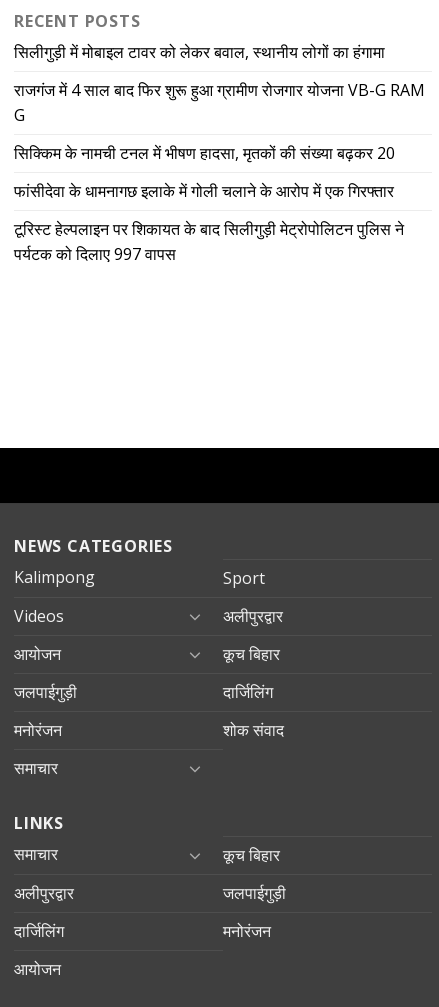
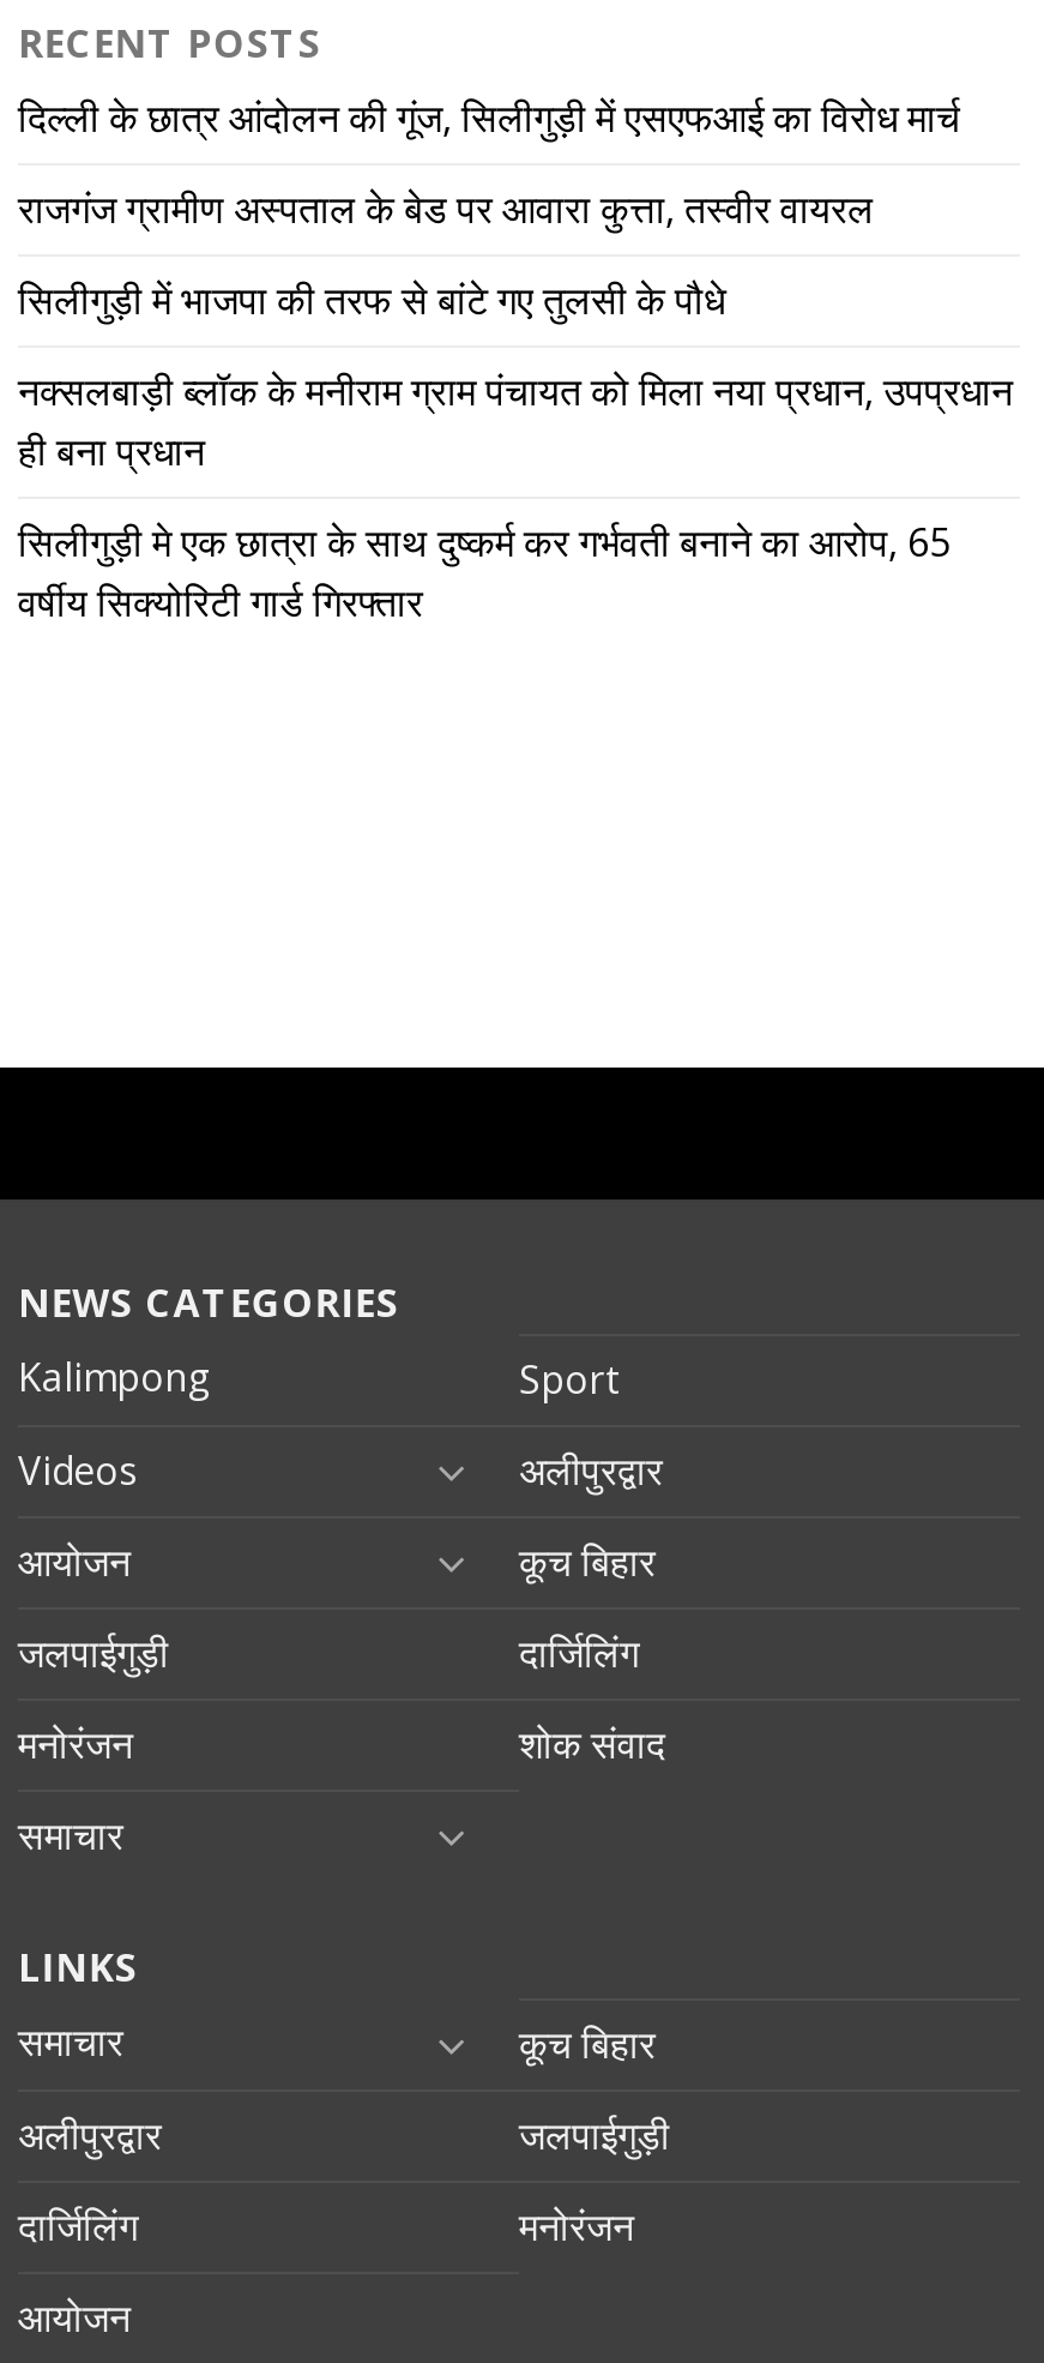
- सिलीगुड़ी में मोबाइल टावर को लेकर बवाल, स्थानीय लोगों का हंगामा
+ दिल्ली के छात्र आंदोलन की गूंज, सिलीगुड़ी में एसएफआई का विरोध मार्च

- राजगंज में 4 साल बाद फिर शुरू हुआ ग्रामीण रोजगार योजना VB-G RAM
- G
+ राजगंज ग्रामीण अस्पताल के बेड पर आवारा कुत्ता, तस्वीर वायरल

- सिक्किम के नामची टनल में भीषण हादसा, मृतकों की संख्या बढ़कर 20
+ सिलीगुड़ी में भाजपा की तरफ से बांटे गए तुलसी के पौधे

- फांसीदेवा के धामनागछ इलाके में गोली चलाने के आरोप में एक गिरफ्तार
+ नक्सलबाड़ी ब्लॉक के मनीराम ग्राम पंचायत को मिला नया प्रधान, उपप्रधान
+ ही बना प्रधान

- टूरिस्ट हेल्पलाइन पर शिकायत के बाद सिलीगुड़ी मेट्रोपोलिटन पुलिस ने
- पर्यटक को दिलाए 997 वापस
+ सिलीगुड़ी मे एक छात्रा के साथ दुष्कर्म कर गर्भवती बनाने का आरोप, 65
+ वर्षीय सिक्योरिटी गार्ड गिरफ्तार
